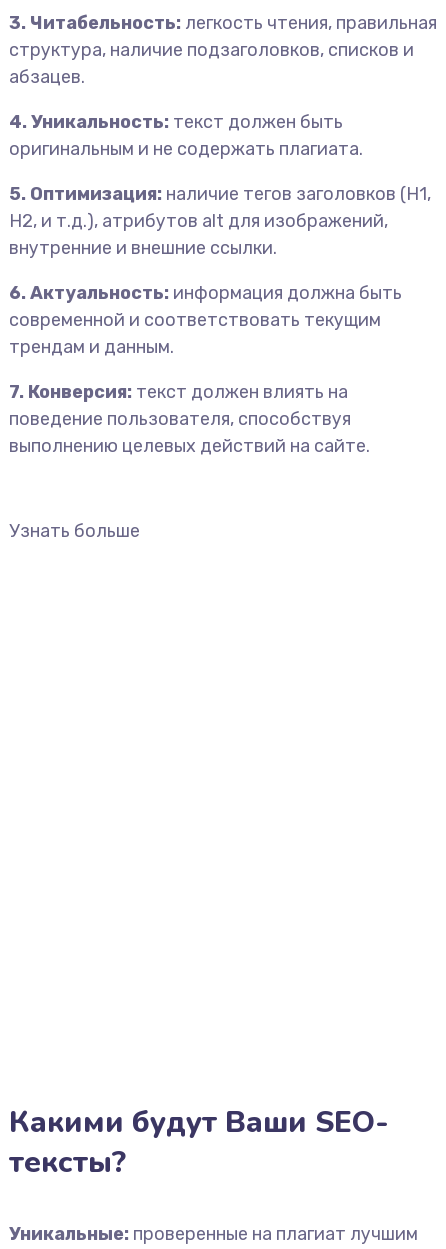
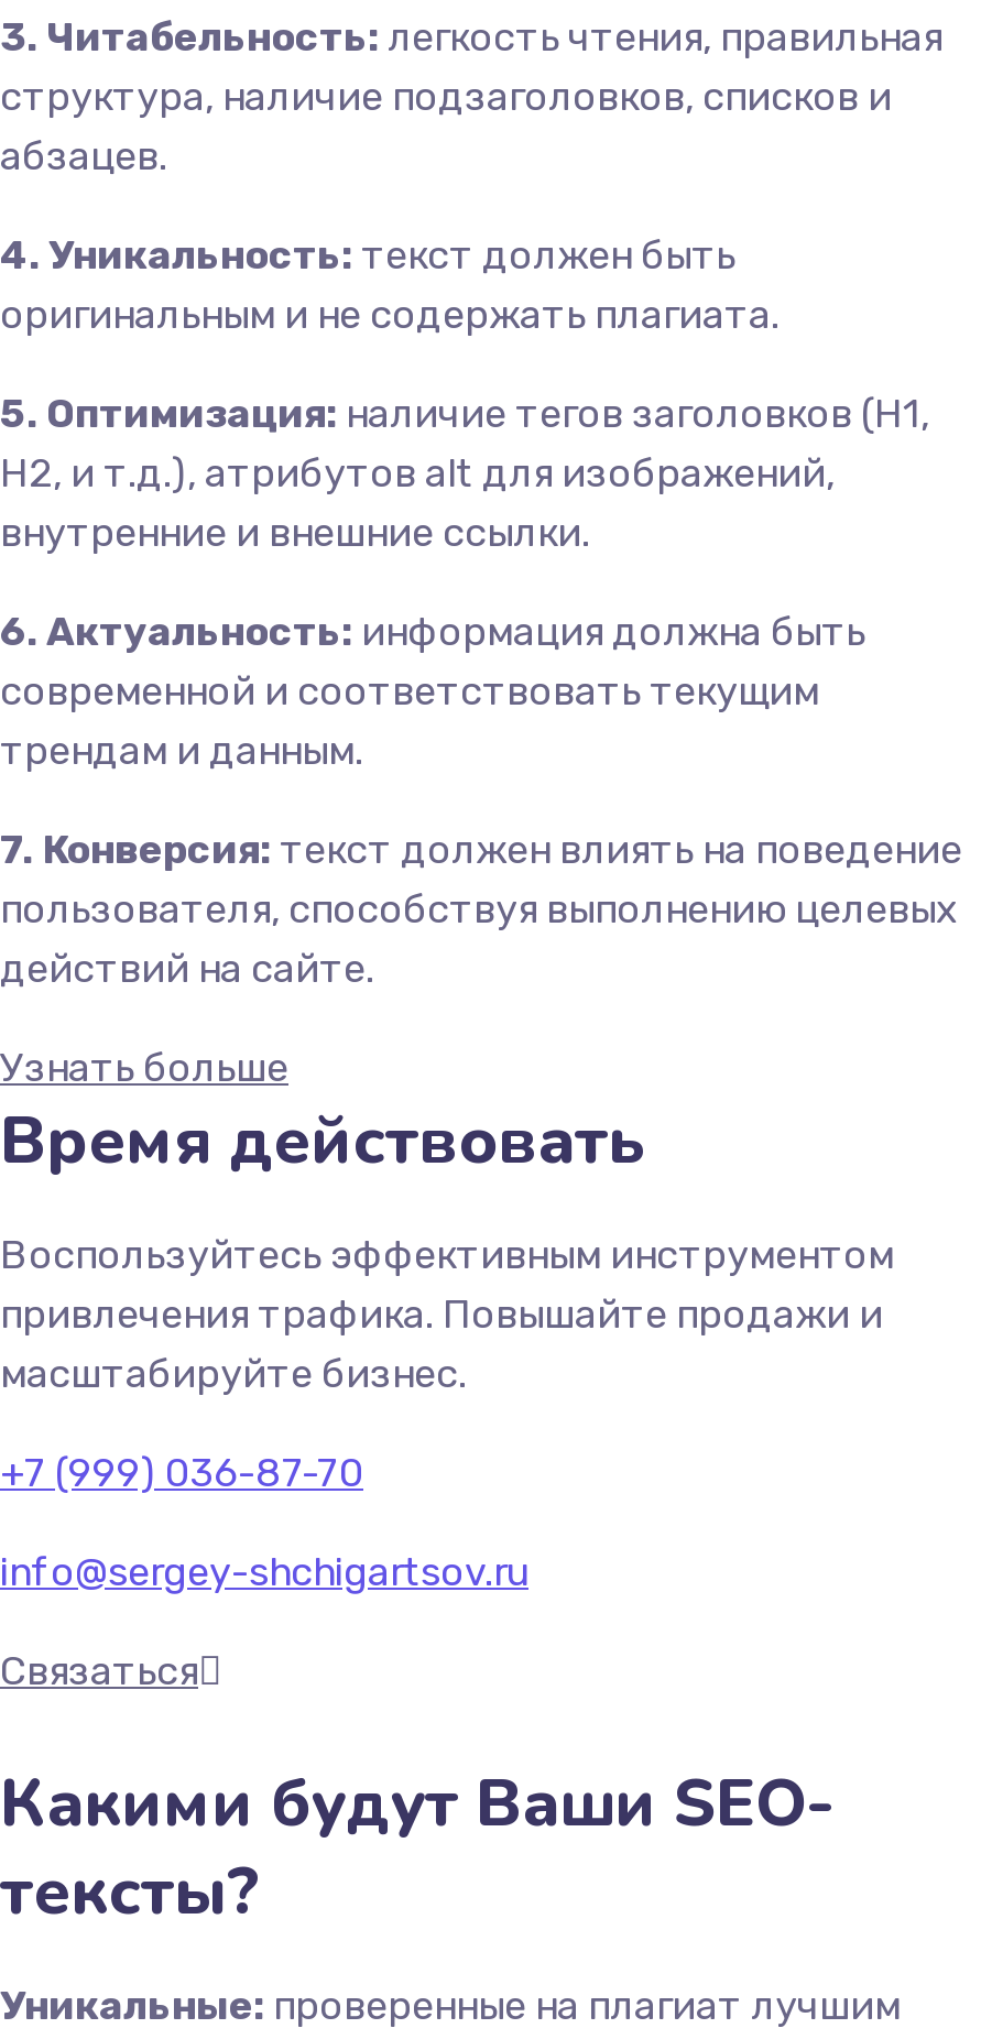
+ Время действовать
+ Воспользуйтесь эффективным инструментом
+ привлечения трафика. Повышайте продажи и
+ масштабируйте бизнес.
+ +7 (999) 036-87-70
+ info@sergey-shchigartsov.ru
+ Связаться
